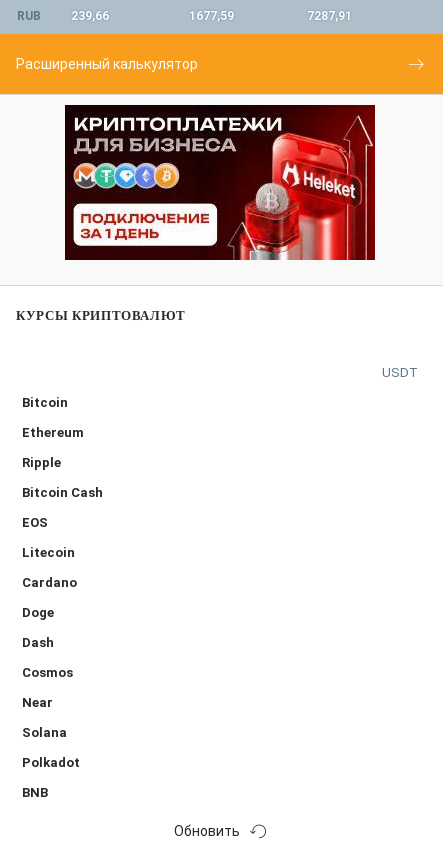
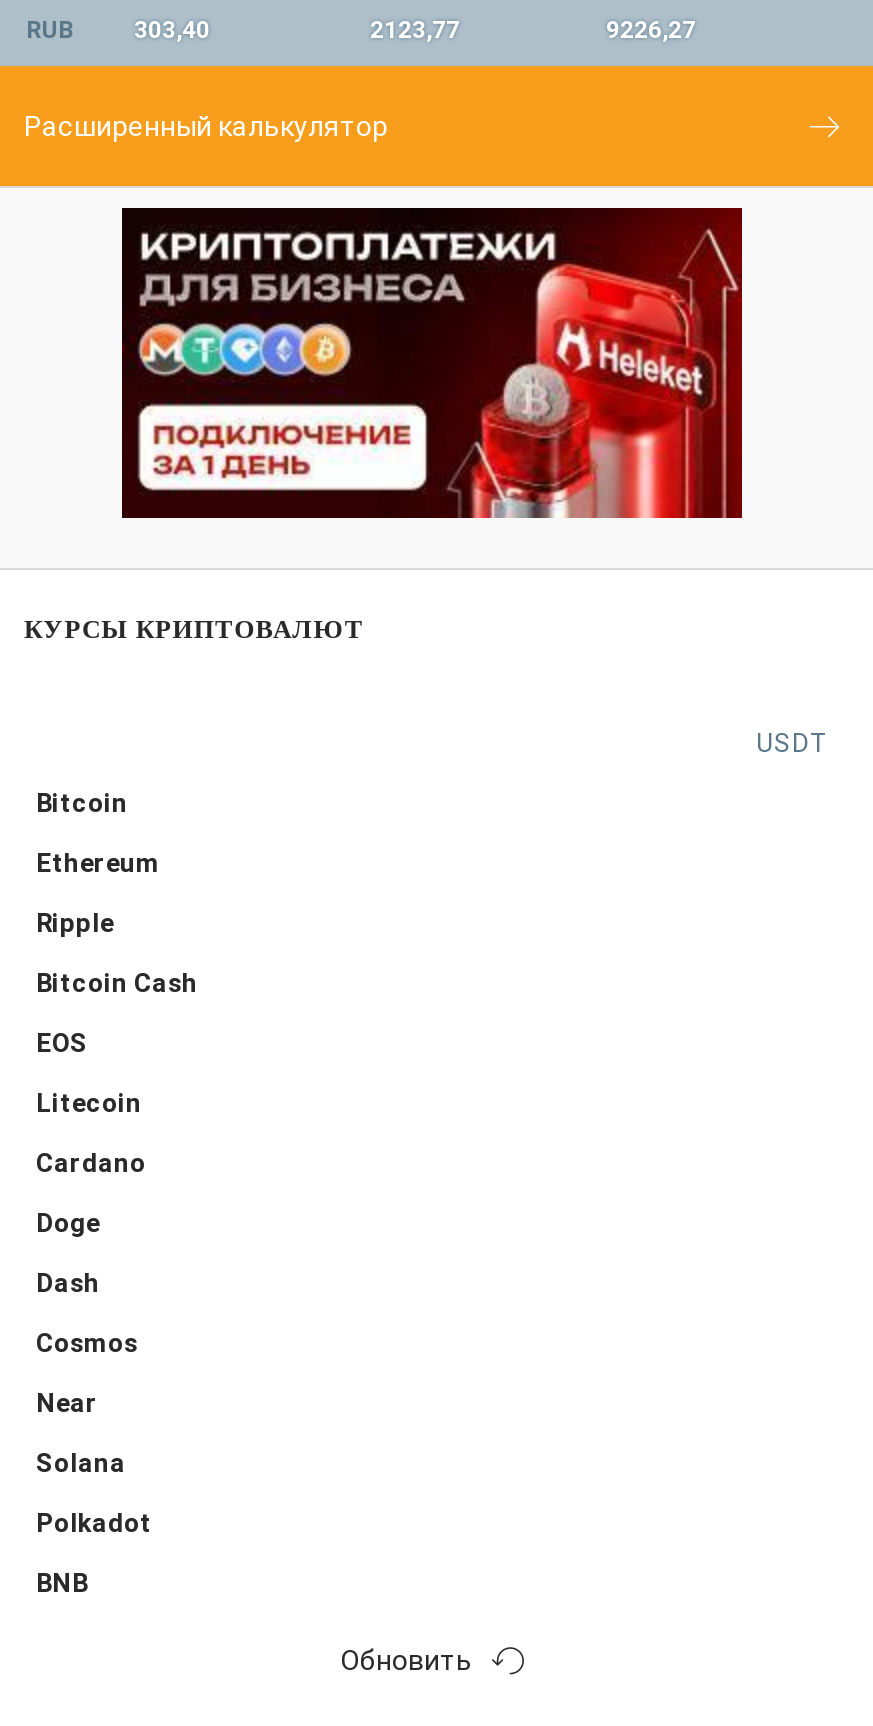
- 239,66
+ 303,40

- 1677,59
+ 2123,77

- 7287,91
+ 9226,27
